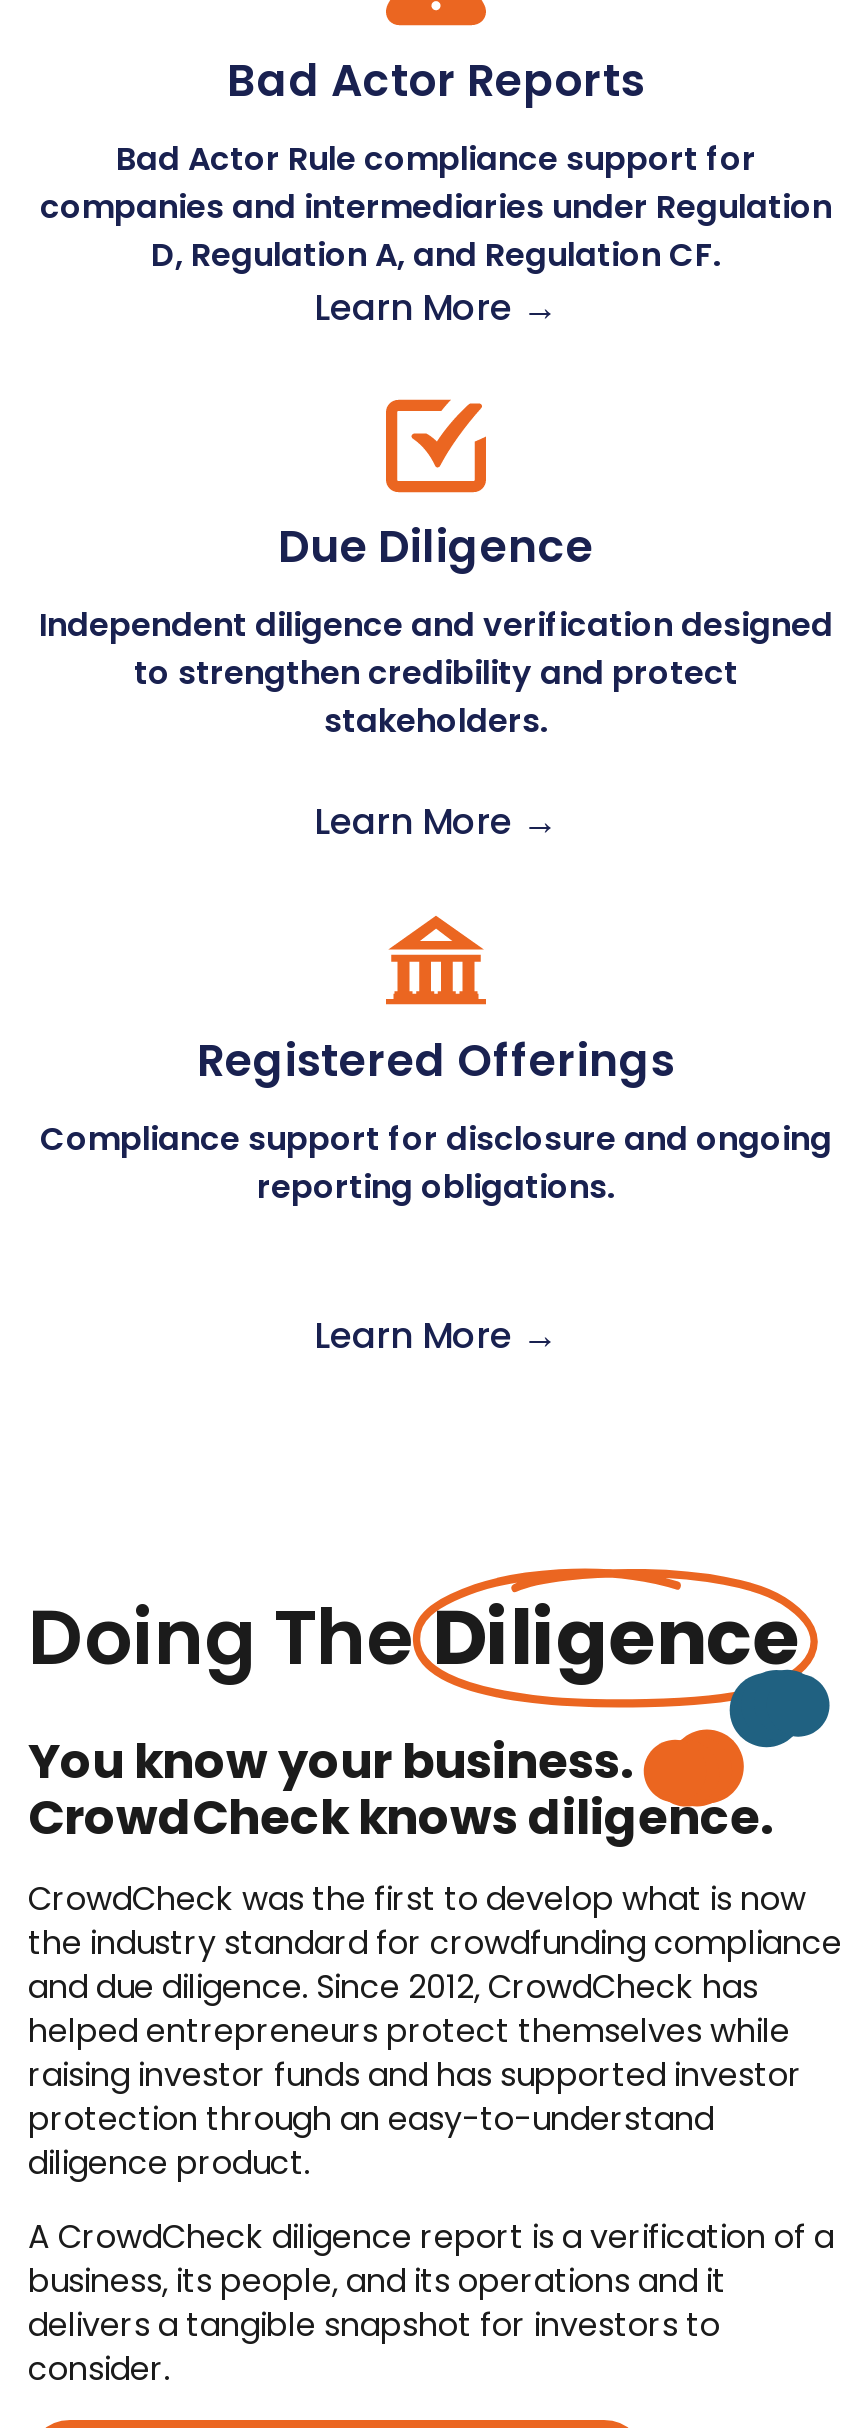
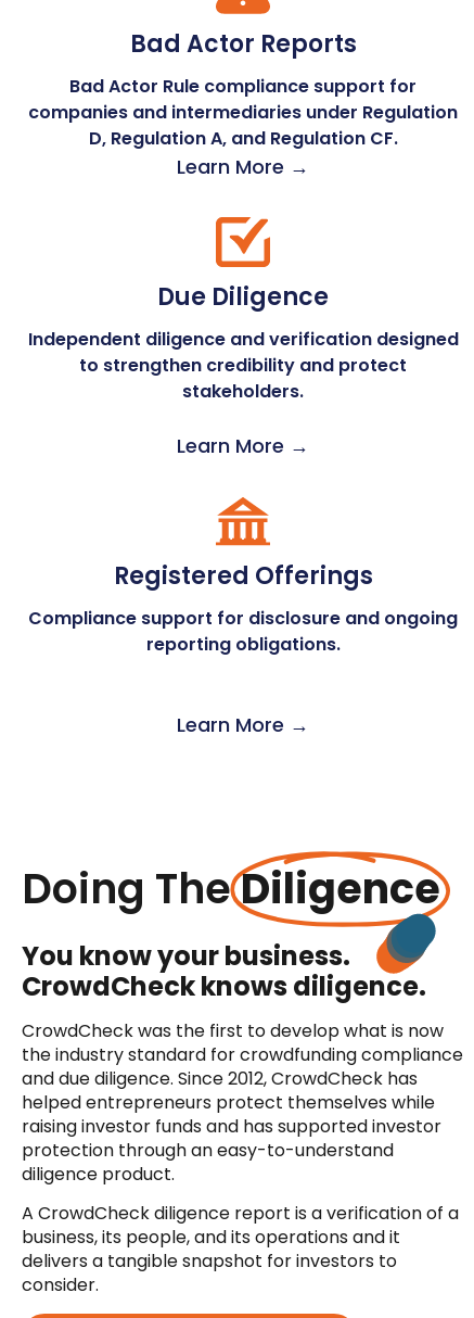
- [image]
+ [image]
